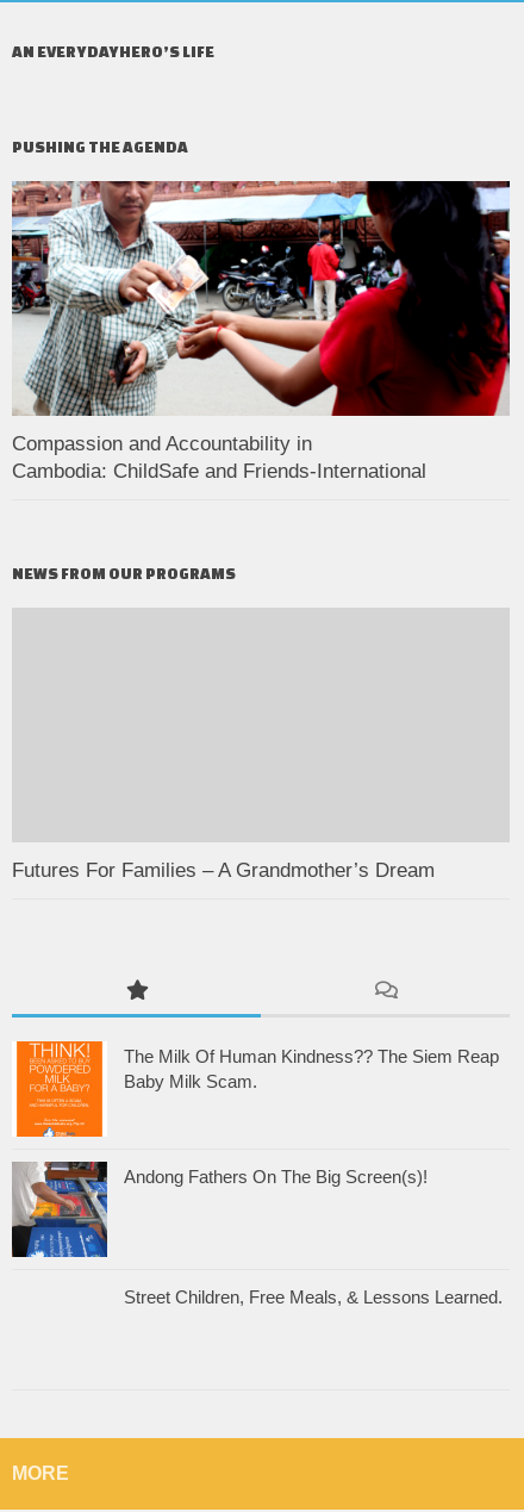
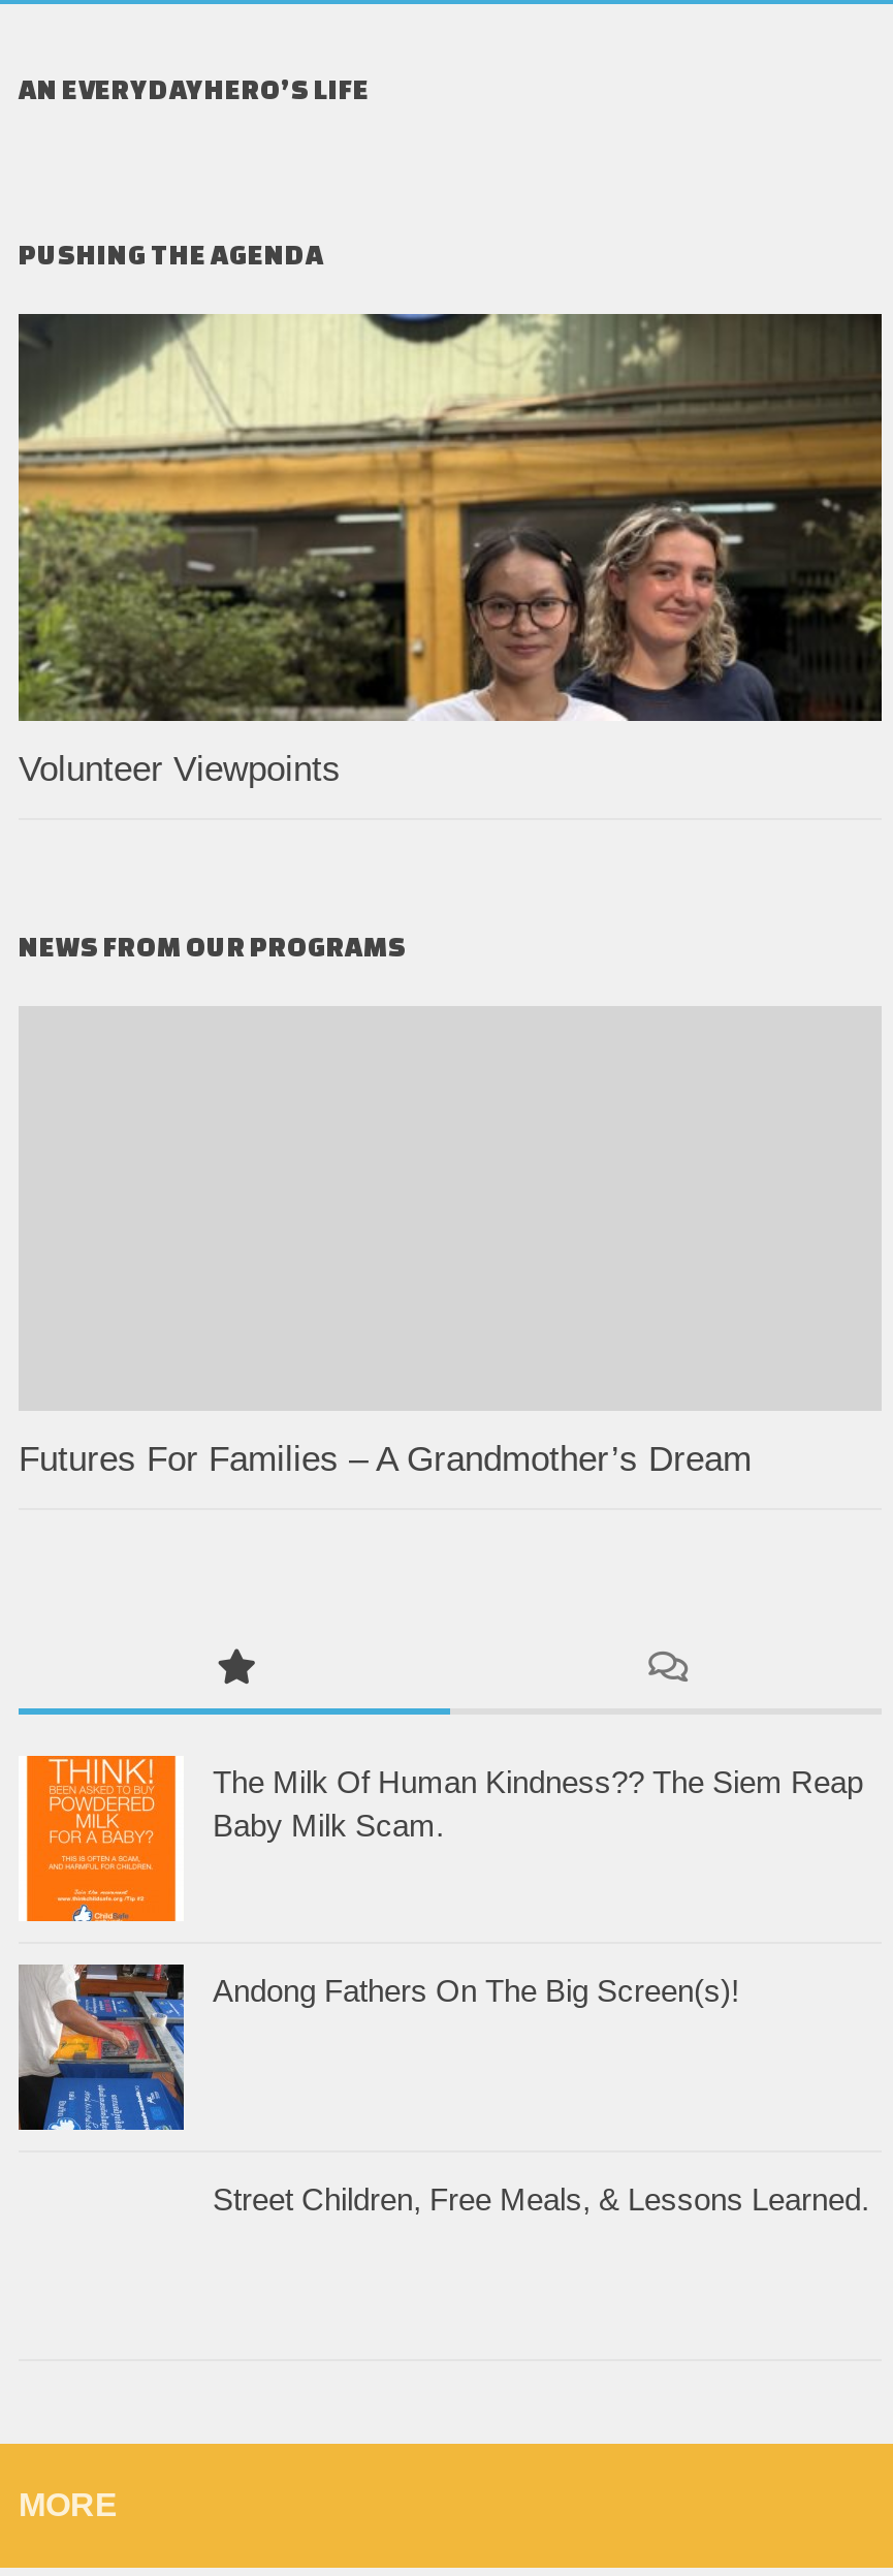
- [image]
- Compassion and Accountability in
- Cambodia: ChildSafe and Friends-International
+ [image]
+ Volunteer Viewpoints
